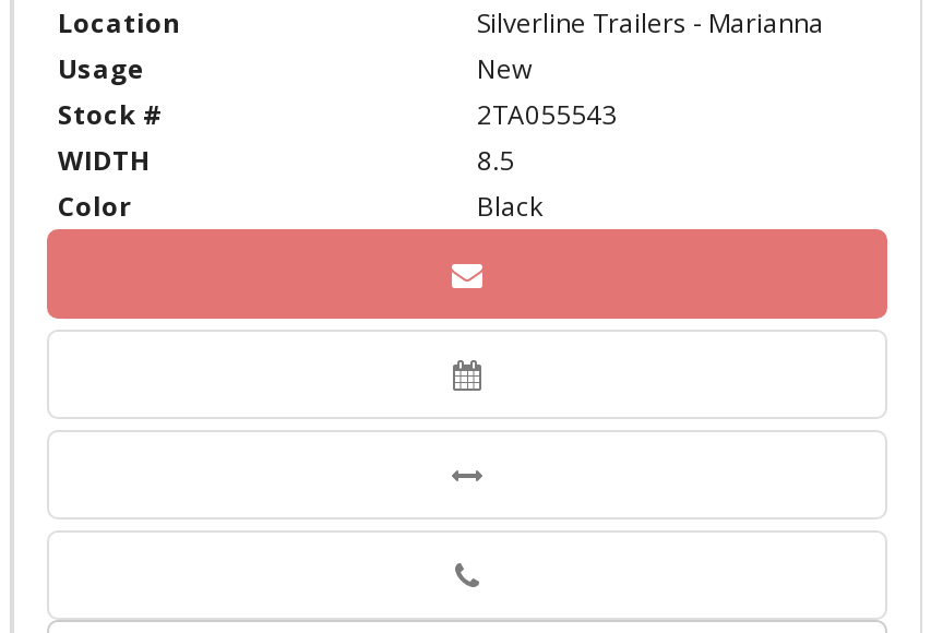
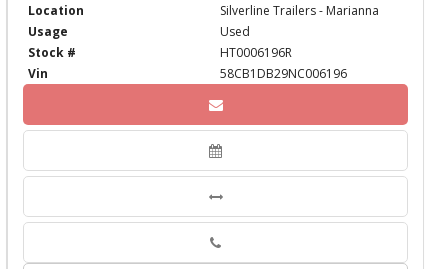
- New
+ Used

- 2TA055543
- WIDTH
- 8.5
- Color
- Black
+ HT0006196R
+ Vin
+ 58CB1DB29NC006196
